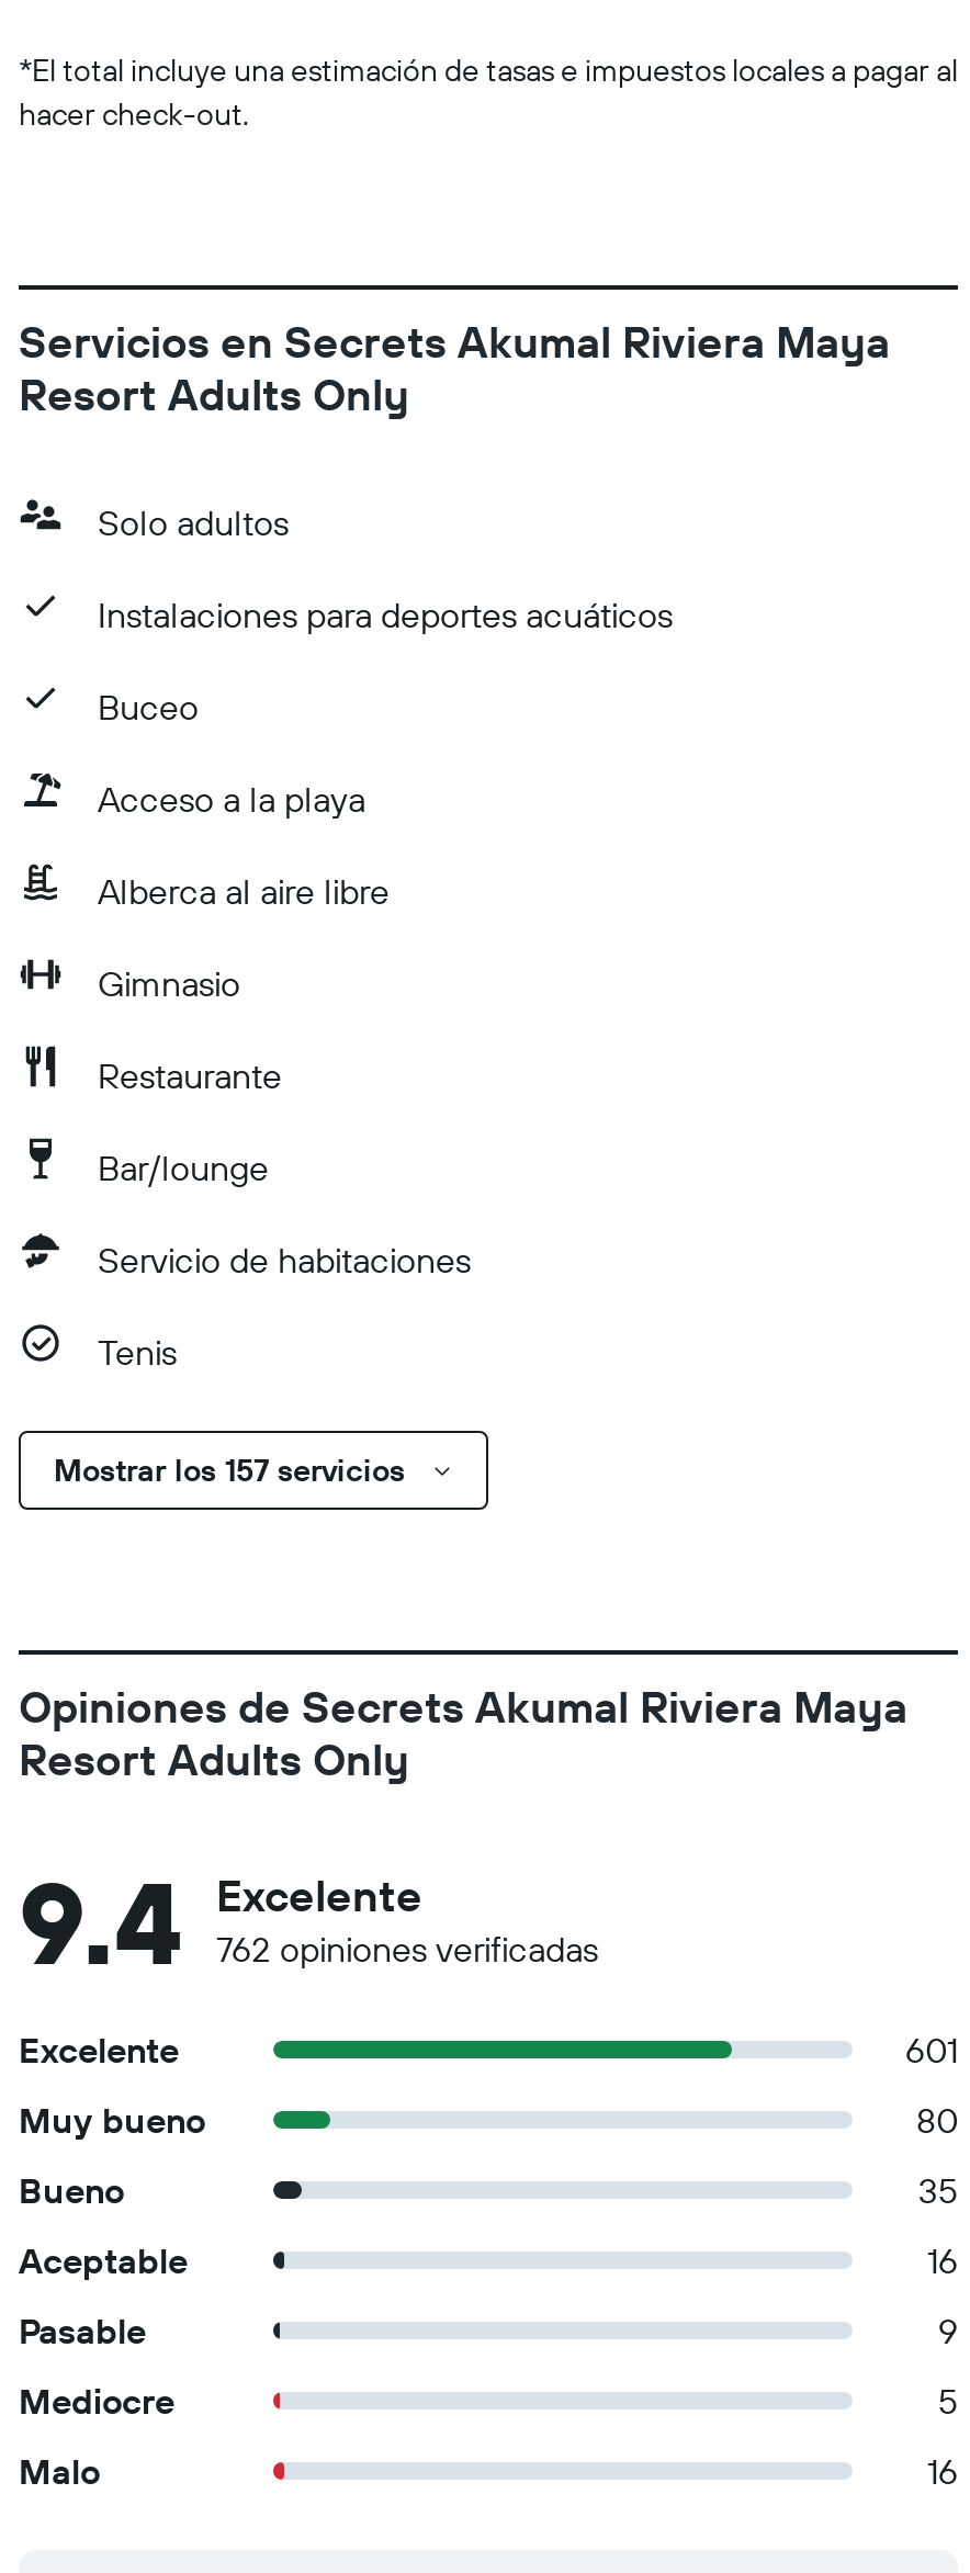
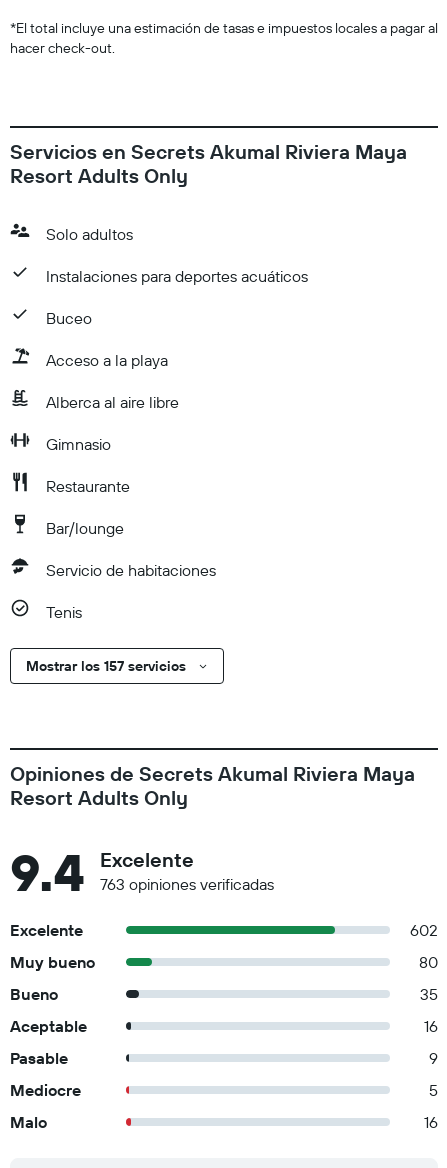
- 762 opiniones verificadas
+ 763 opiniones verificadas

- 601
+ 602
